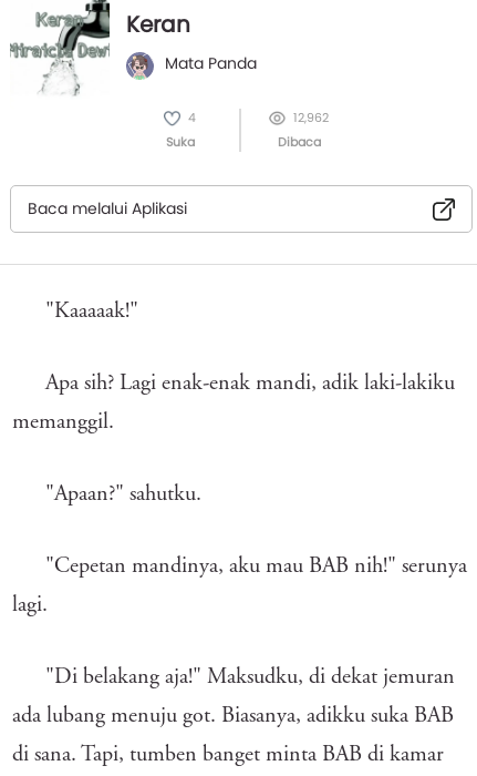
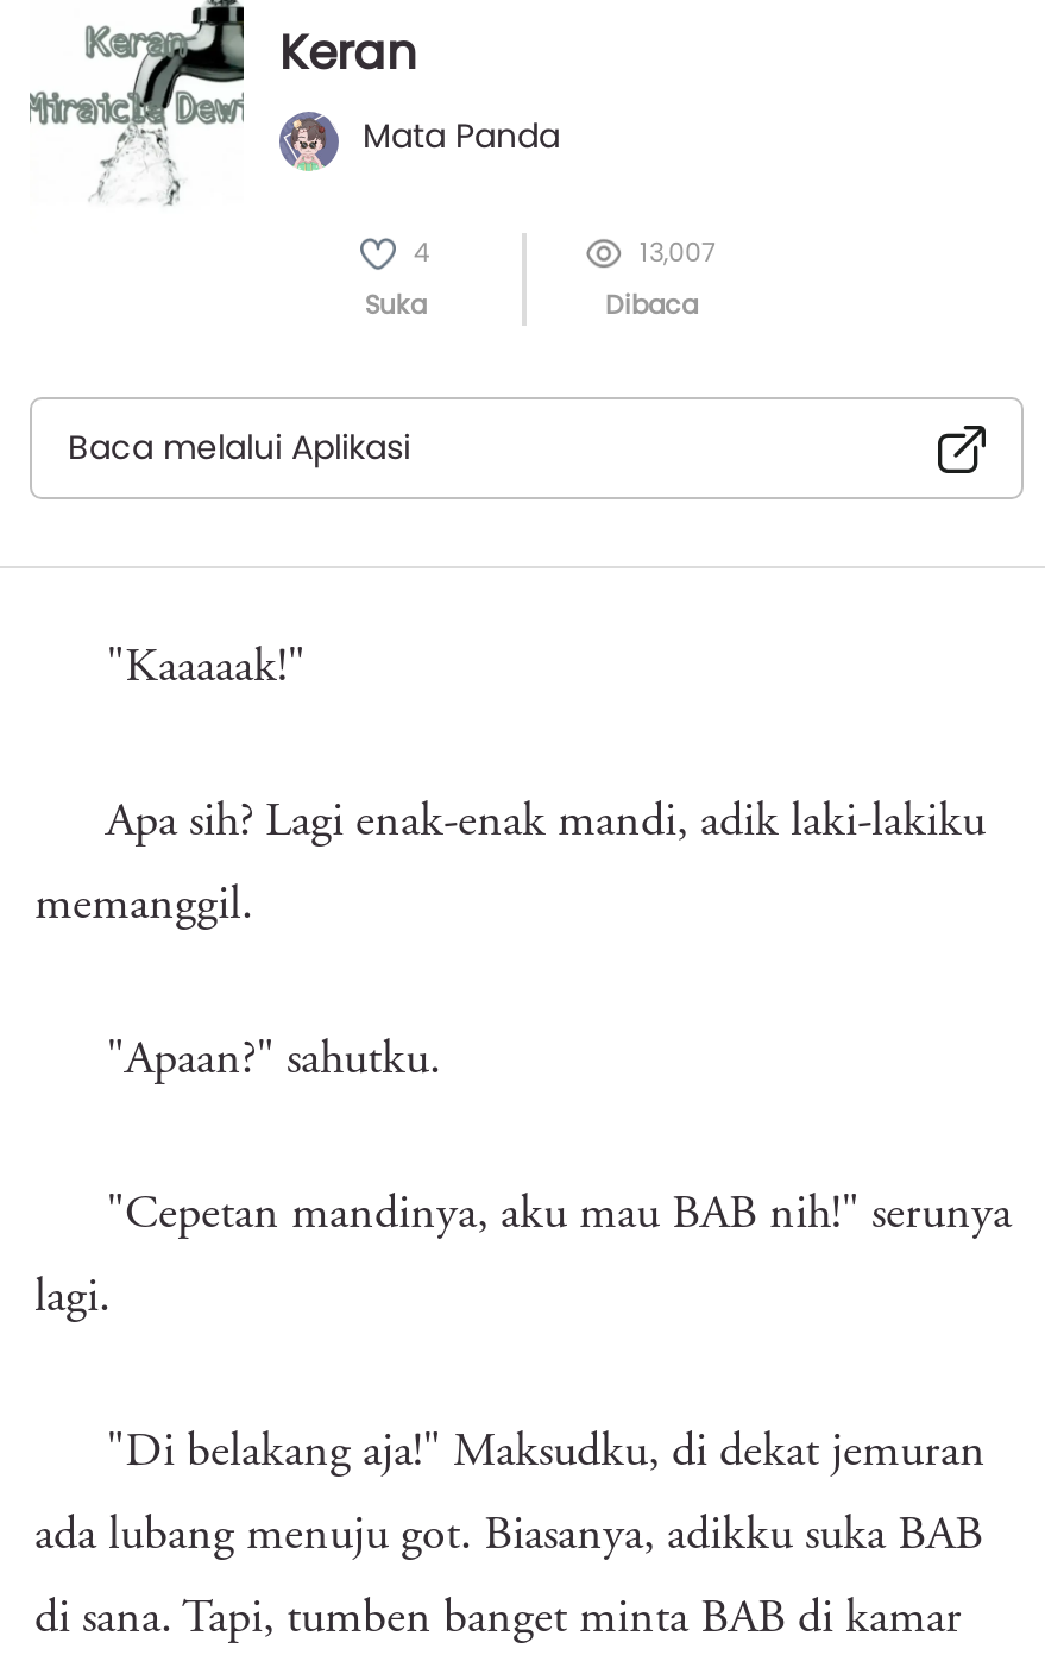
- 12,962
+ 13,007
